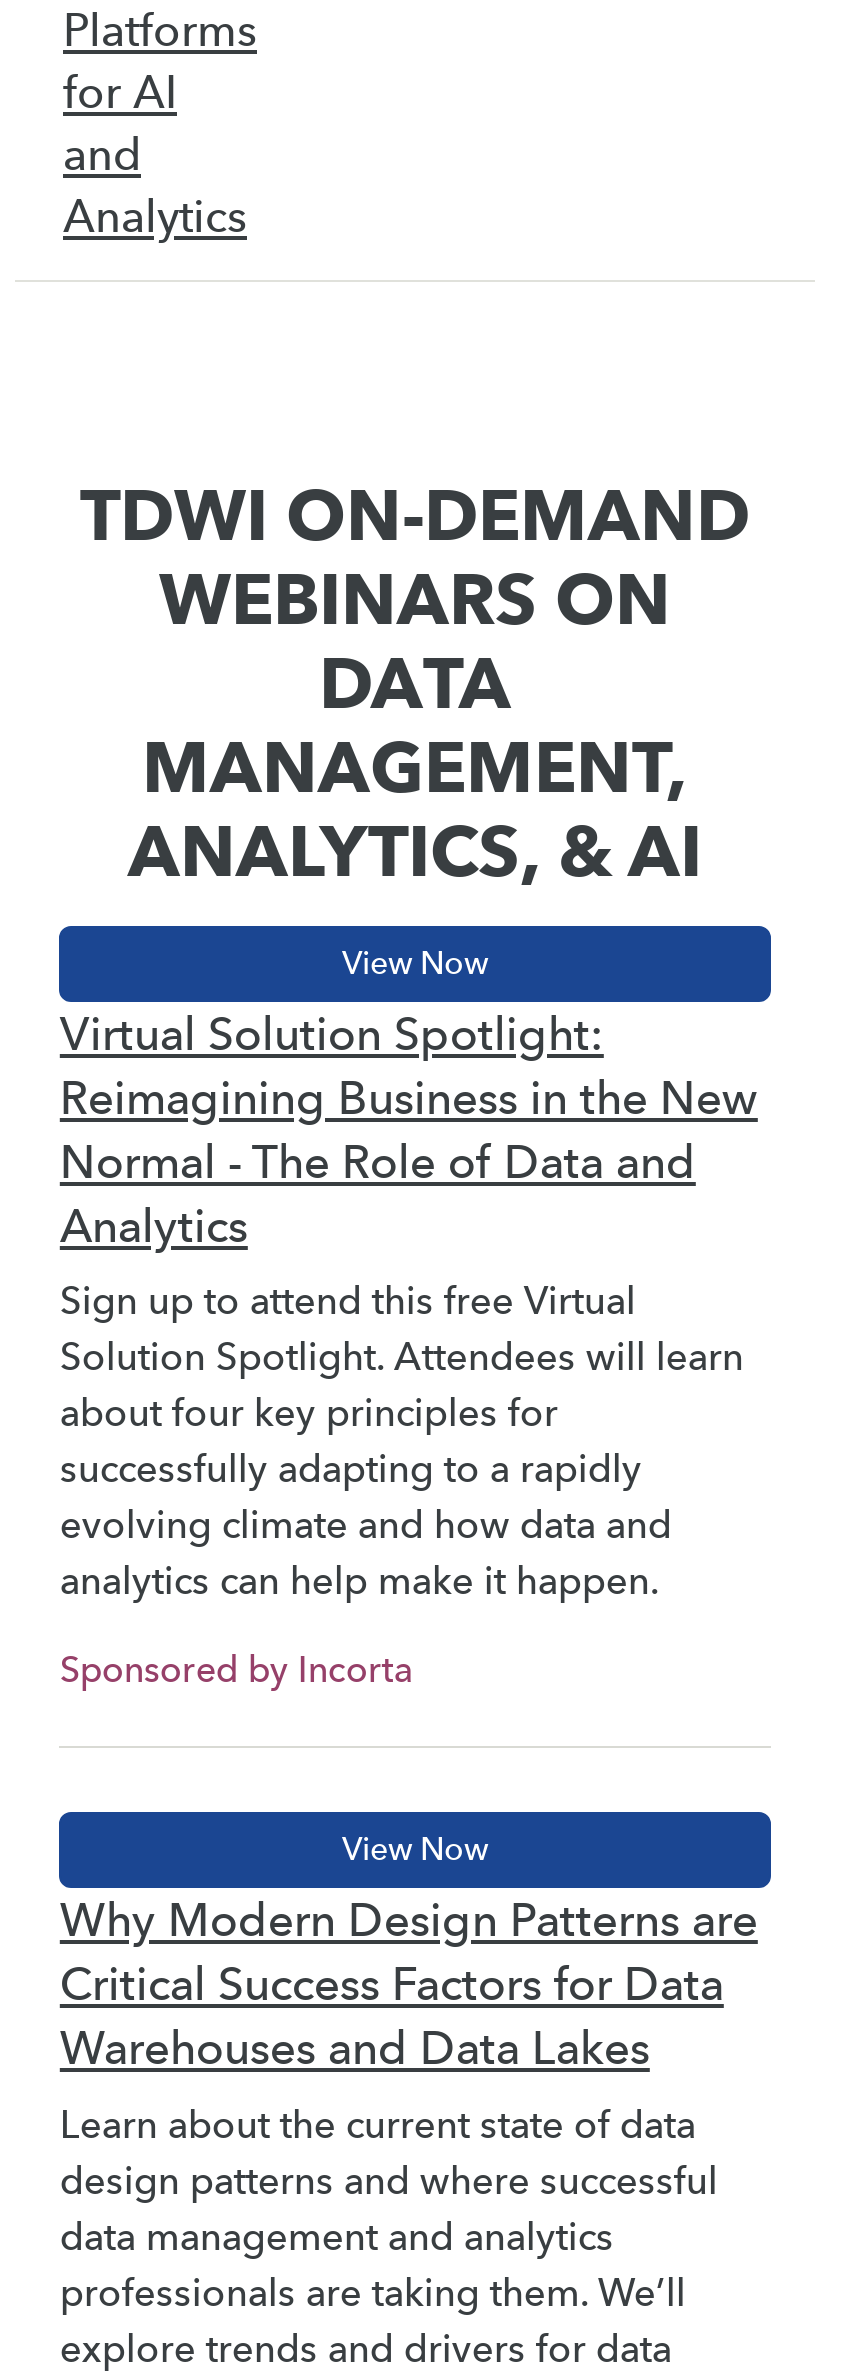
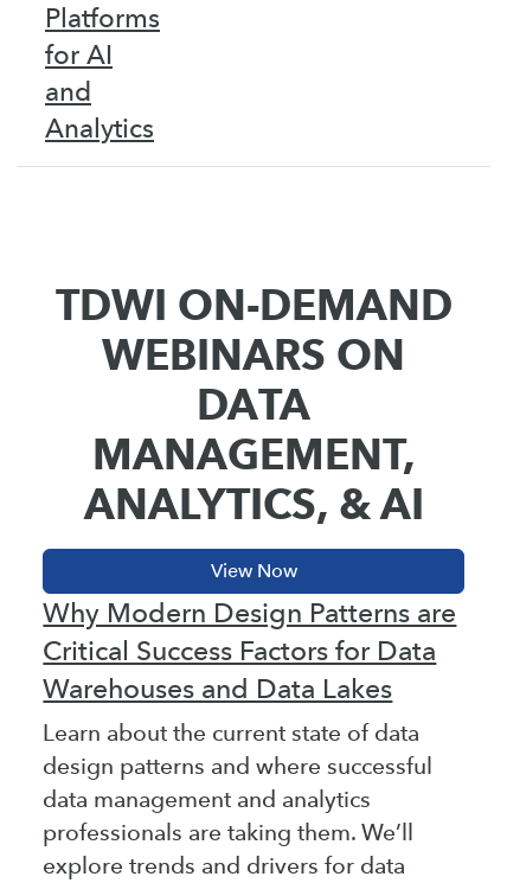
- Virtual Solution Spotlight:
- Reimagining Business in the New
- Normal - The Role of Data and
- Analytics
- Sign up to attend this free Virtual
- Solution Spotlight. Attendees will learn
- about four key principles for
- successfully adapting to a rapidly
- evolving climate and how data and
- analytics can help make it happen.
- Sponsored by Incorta
